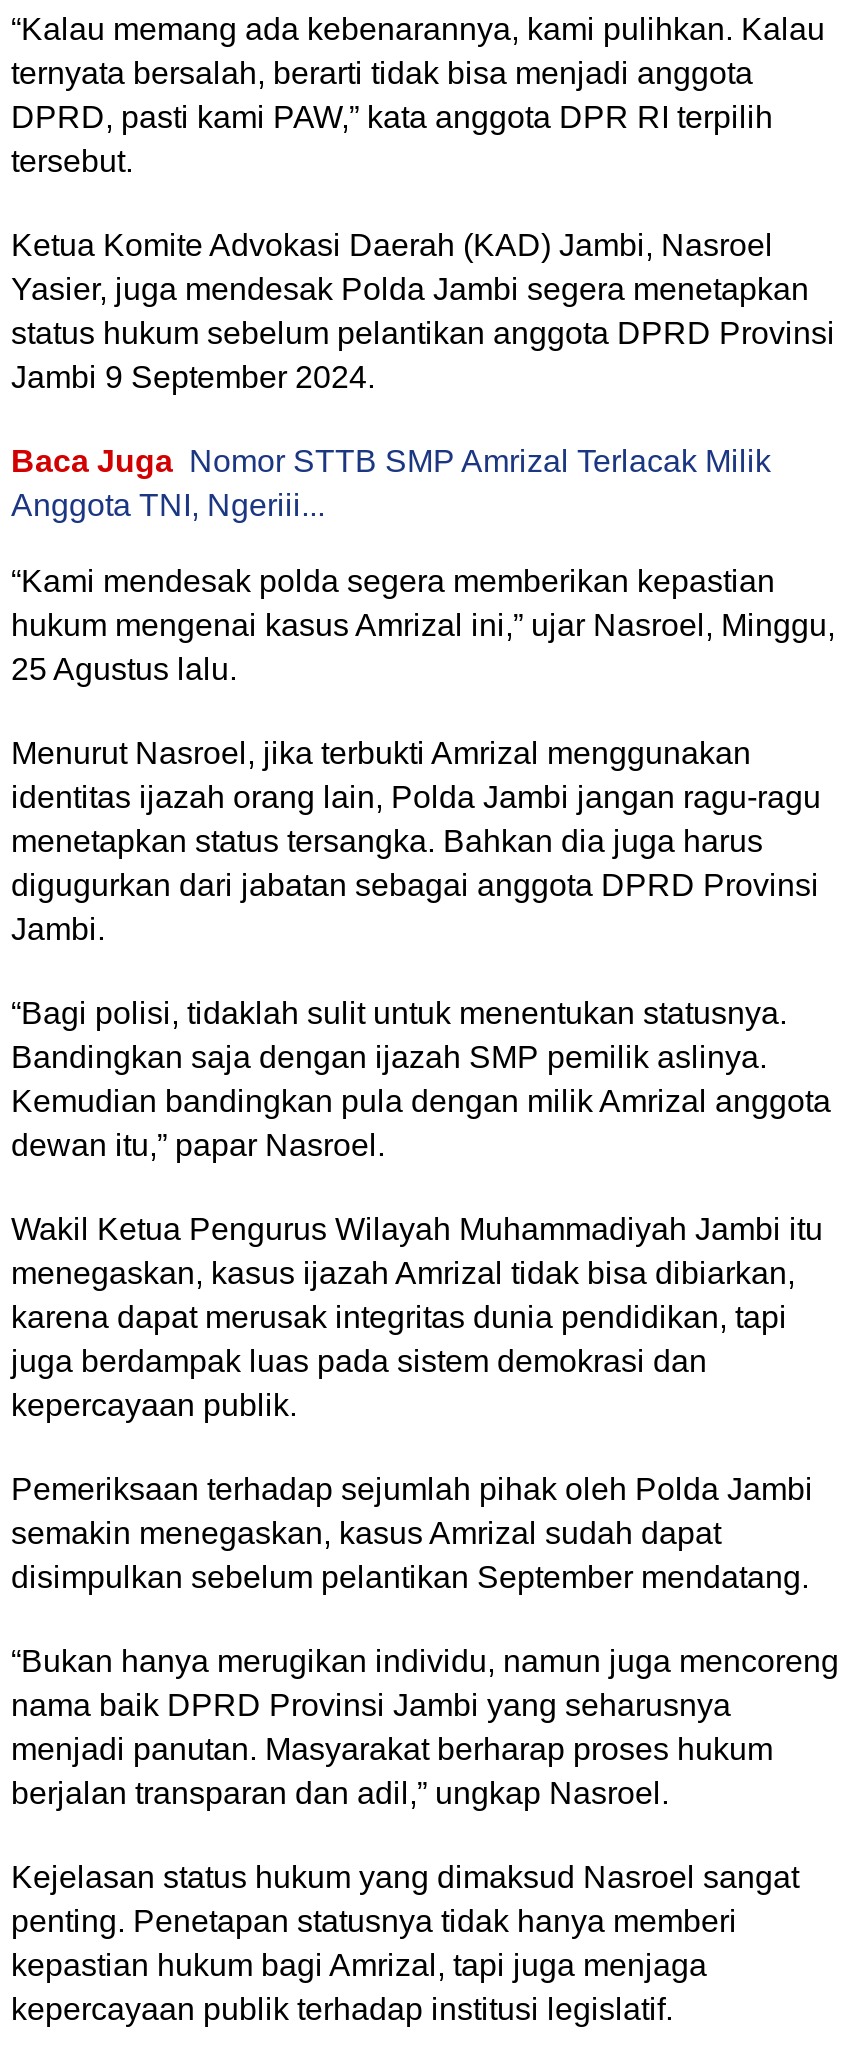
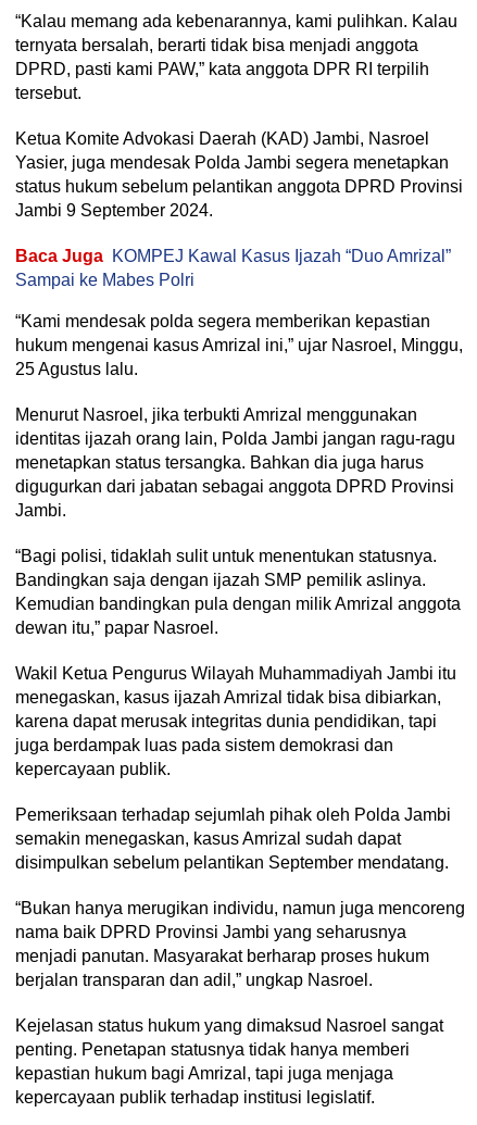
- Baca Juga Nomor STTB SMP Amrizal Terlacak Milik
- Anggota TNI, Ngeriii...
+ Baca Juga KOMPEJ Kawal Kasus Ijazah “Duo Amrizal”
+ Sampai ke Mabes Polri
